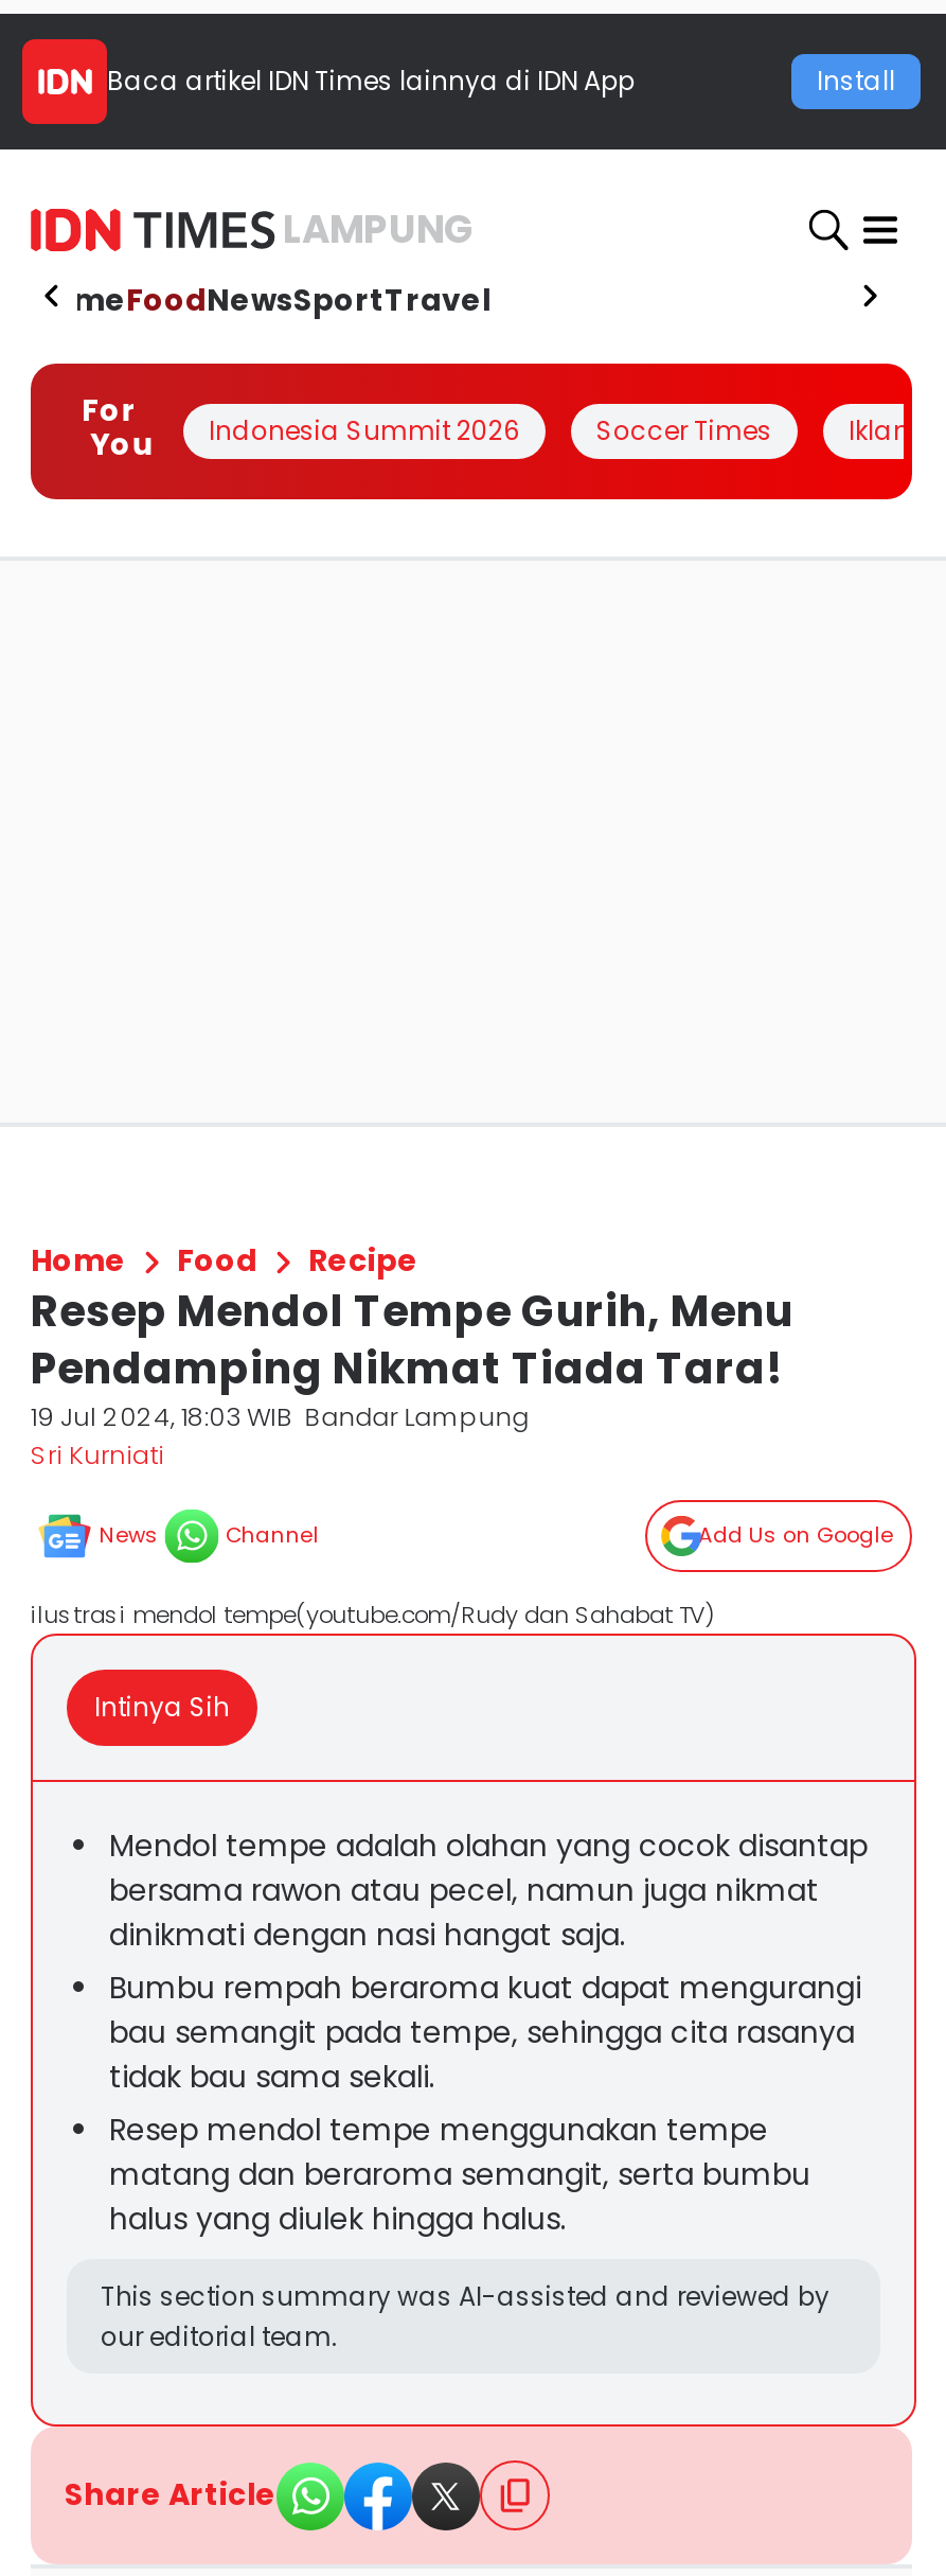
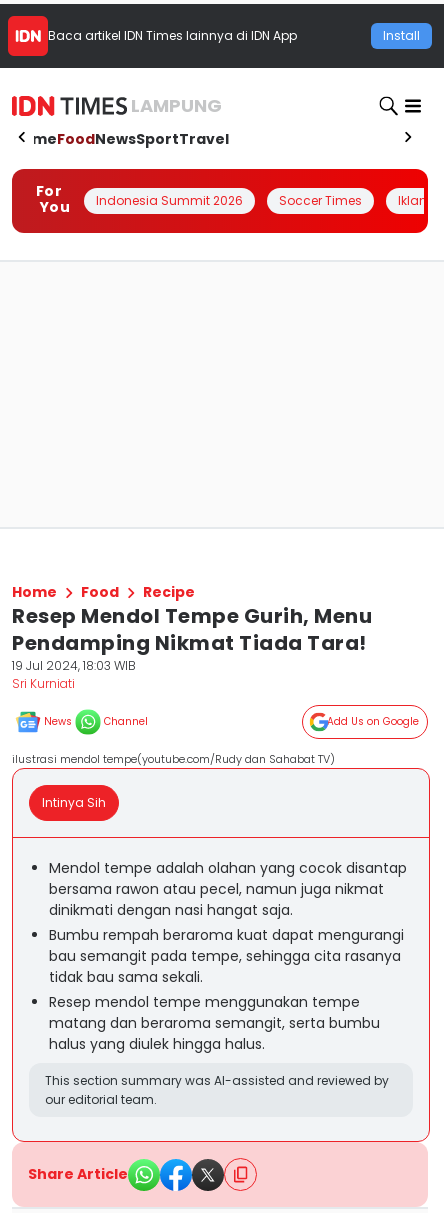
- 19 Jul 2024, 18:03 WIB Bandar Lampung
+ 19 Jul 2024, 18:03 WIB
